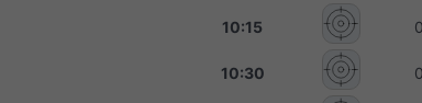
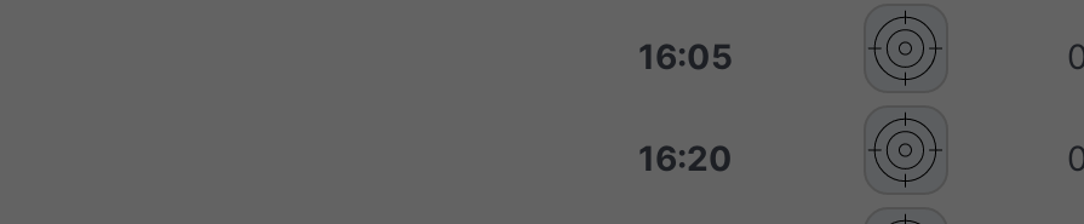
- 10:15
+ 16:05

- 10:30
+ 16:20
